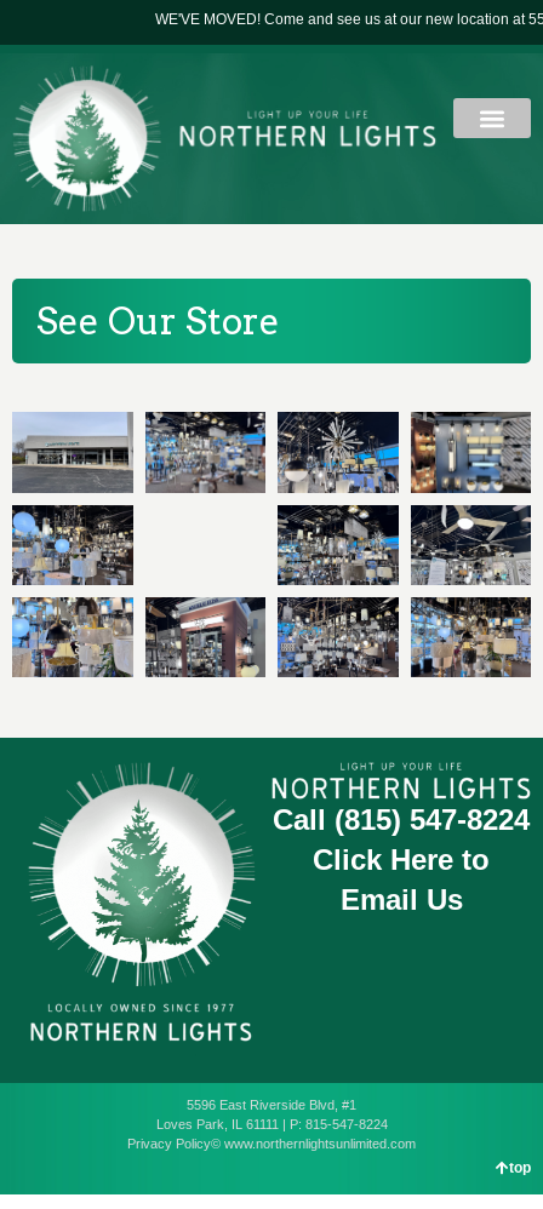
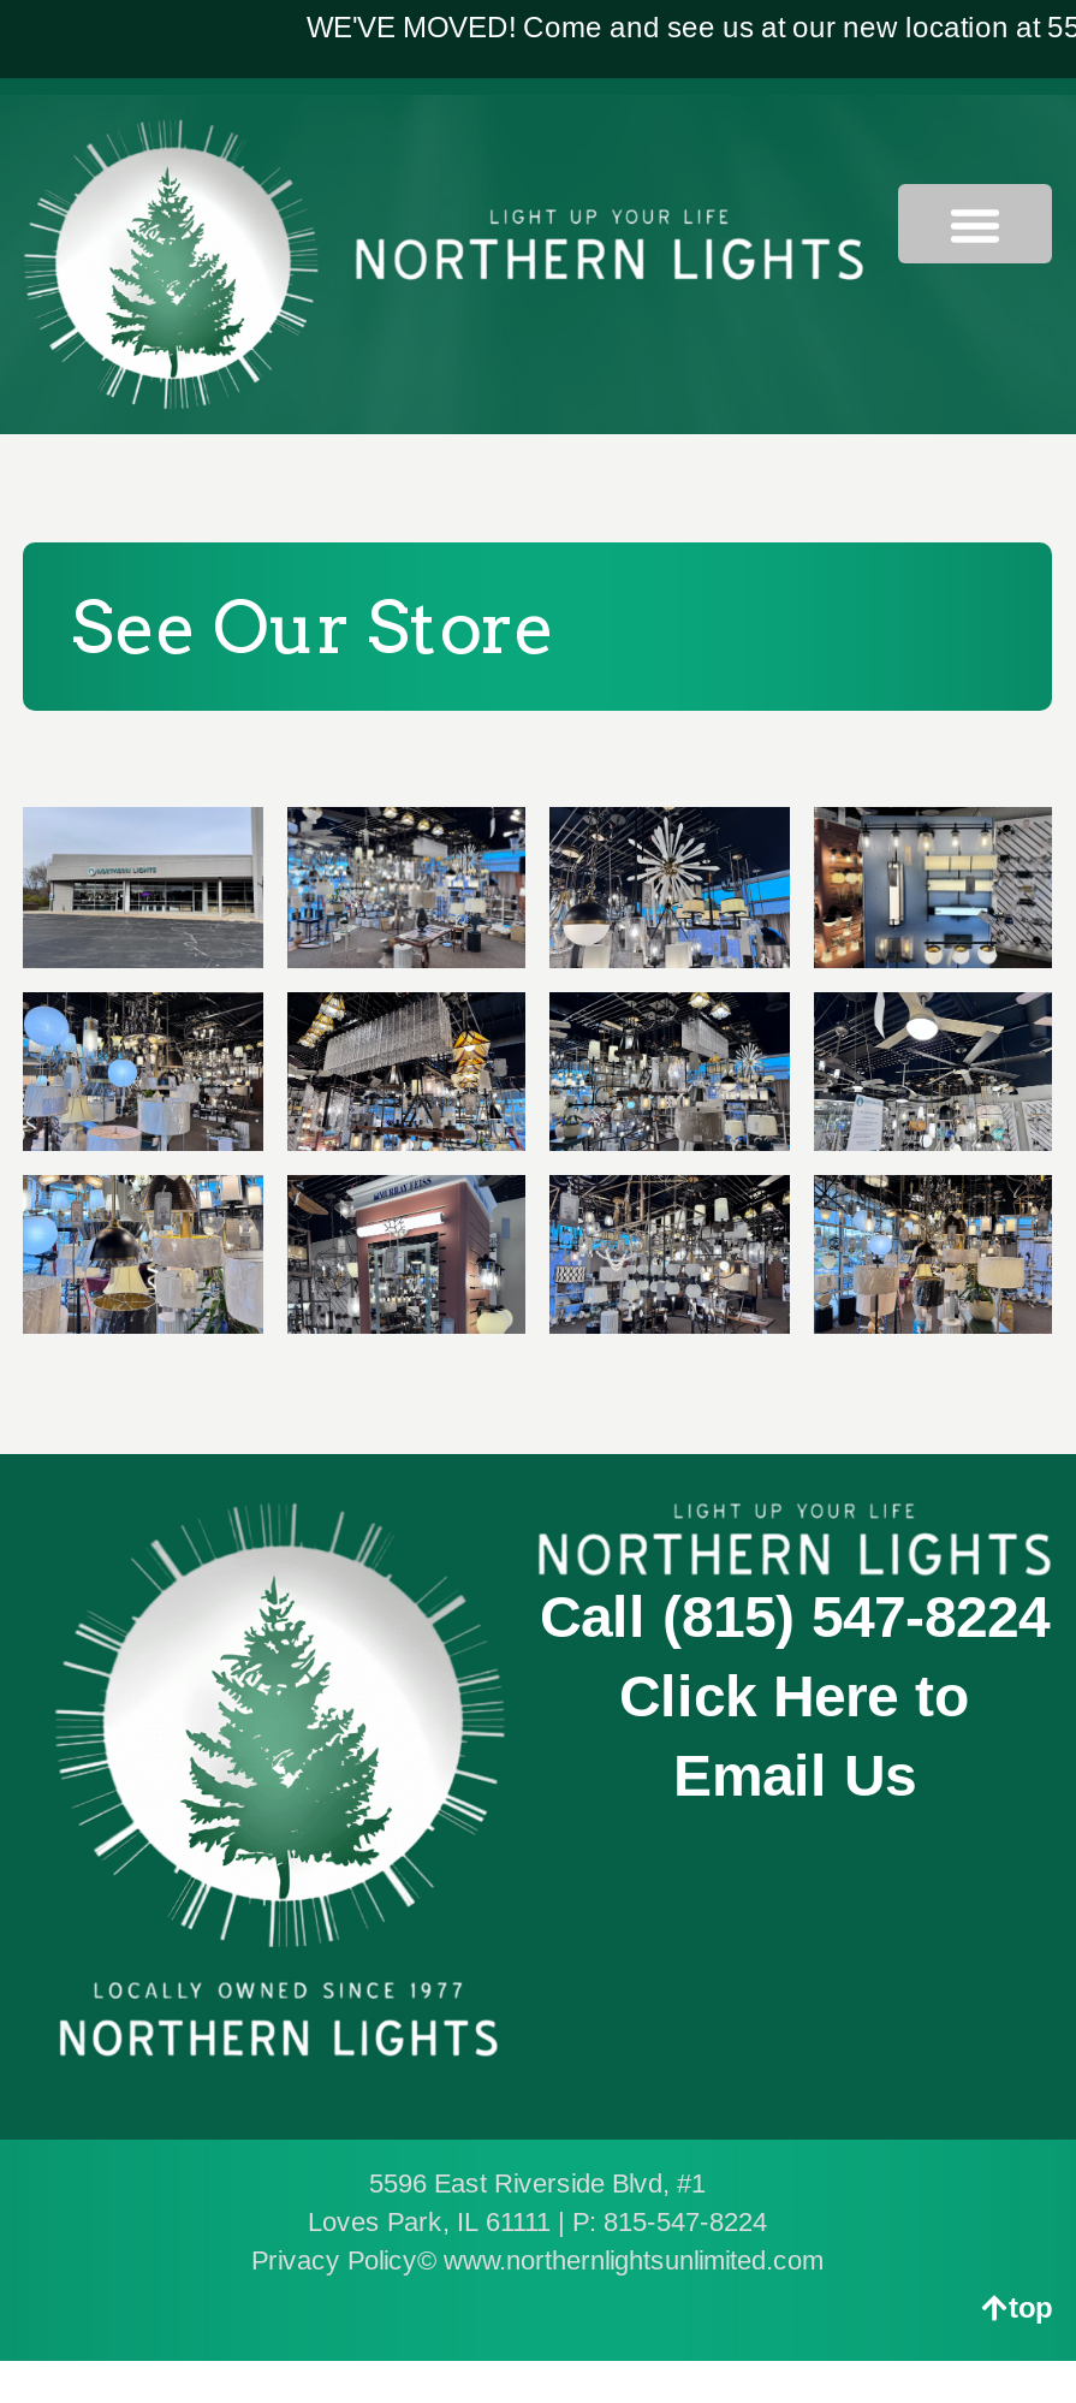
+ [image]
